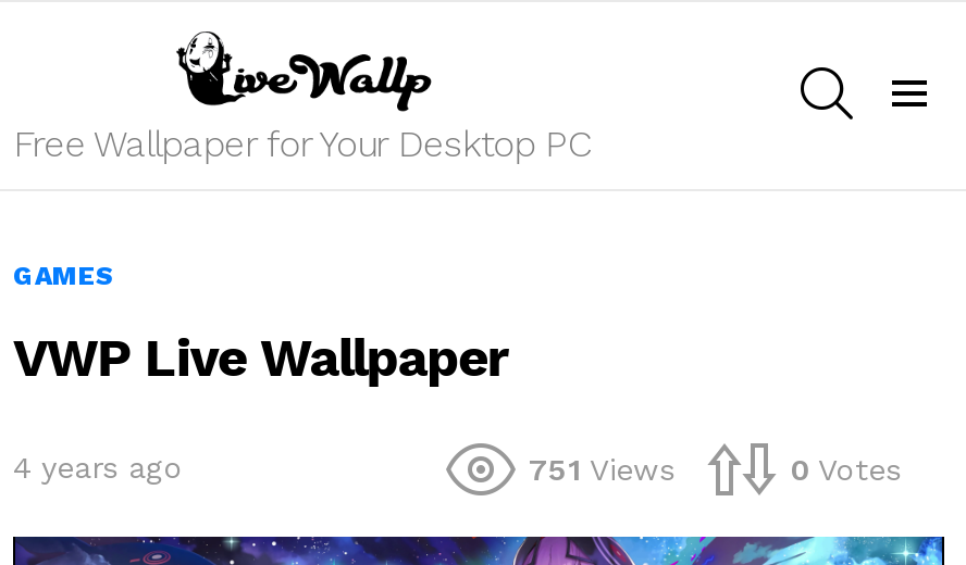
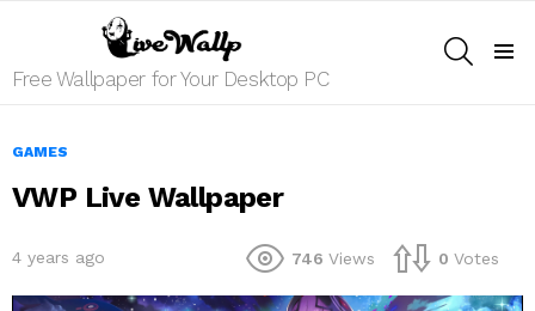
- 751 Views
+ 746 Views
